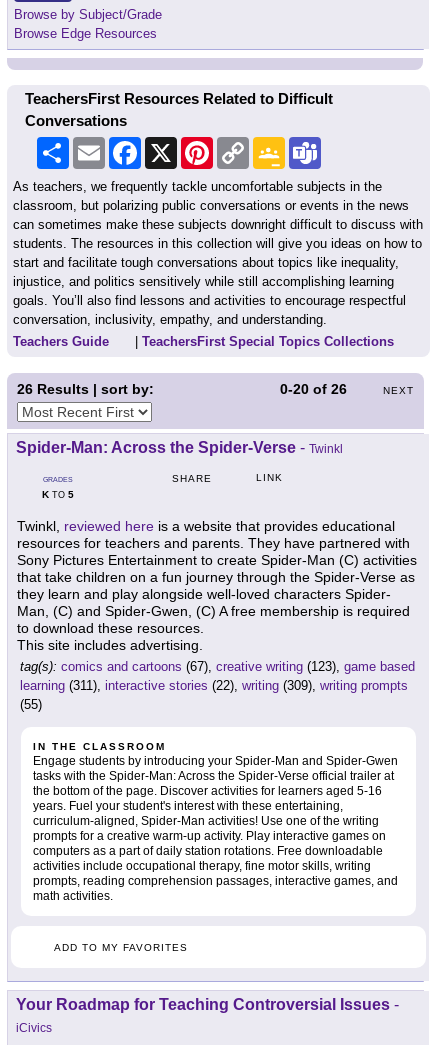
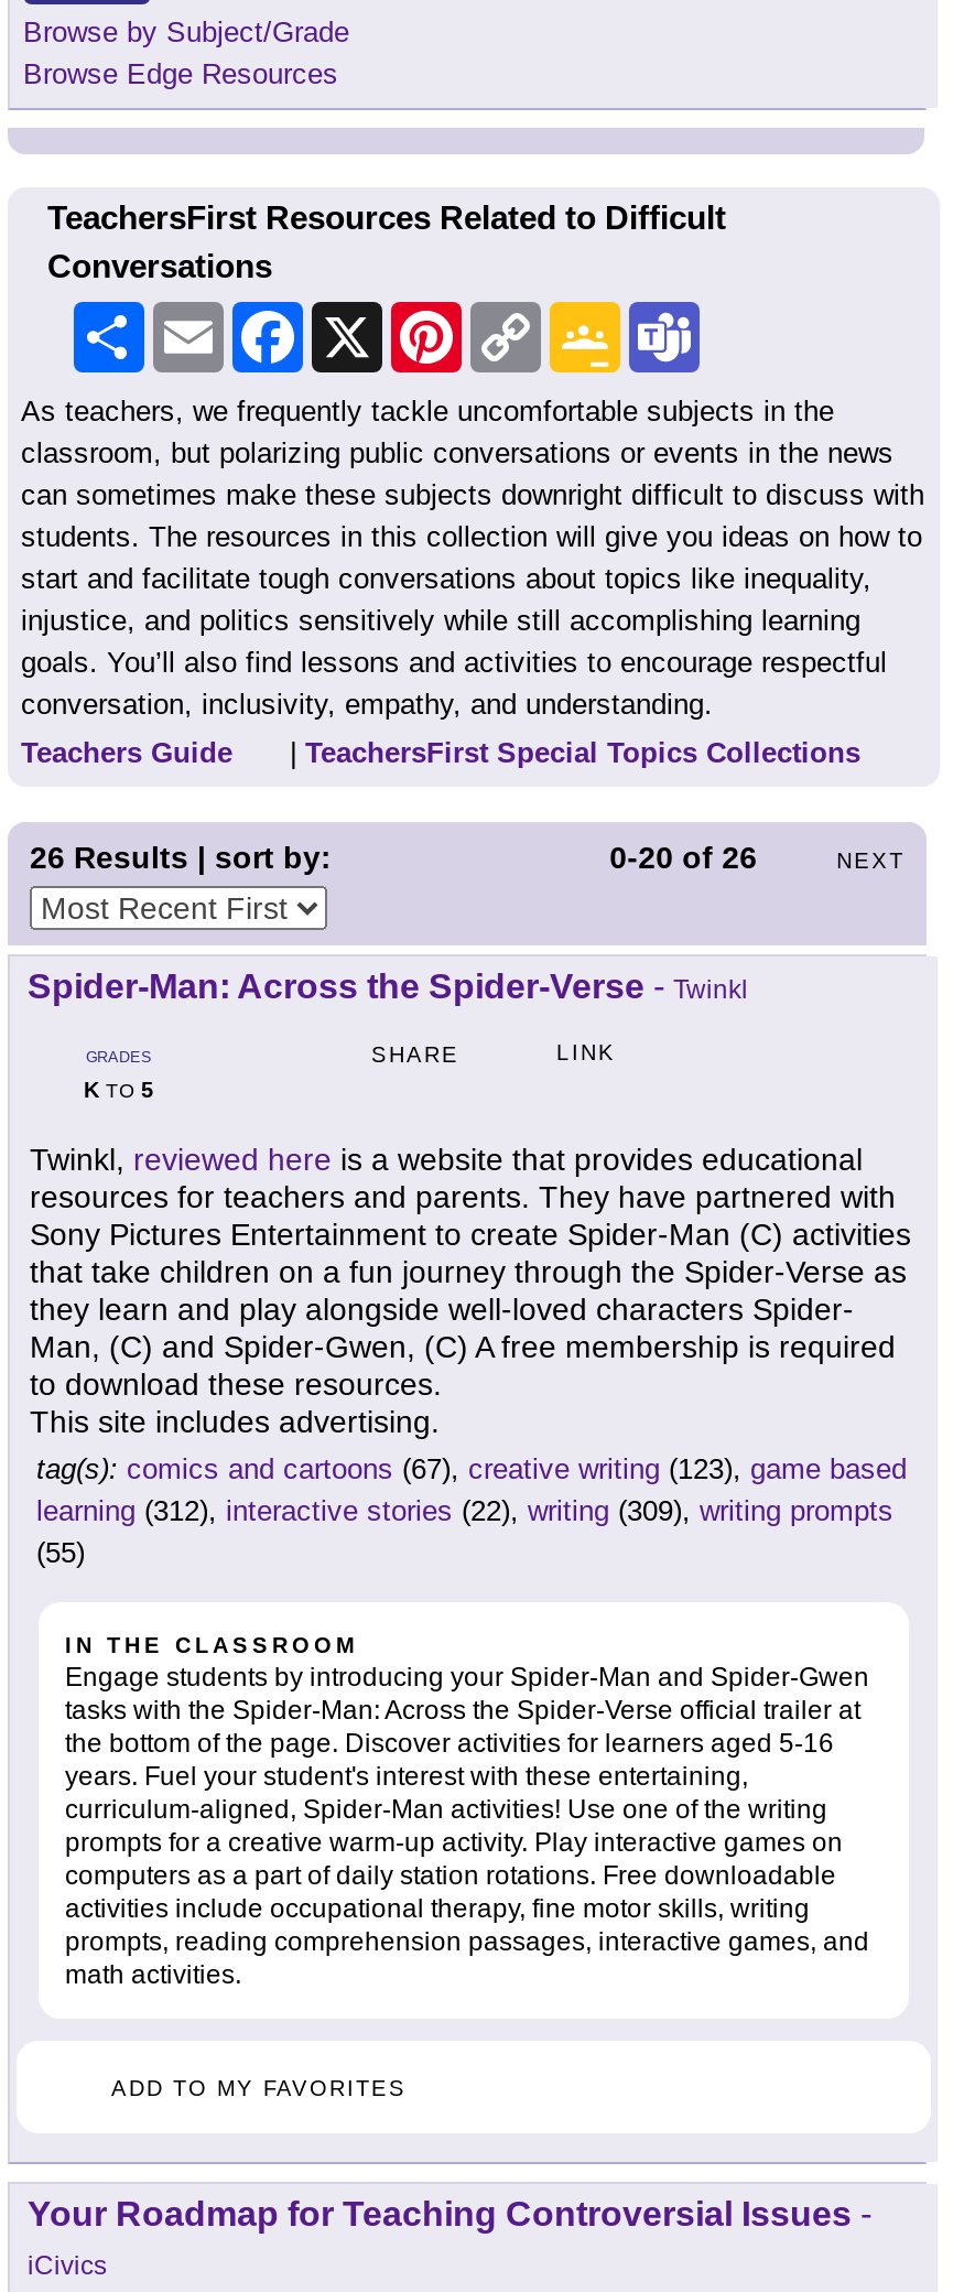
- learning (311), interactive stories (22), writing (309), writing prompts
+ learning (312), interactive stories (22), writing (309), writing prompts
